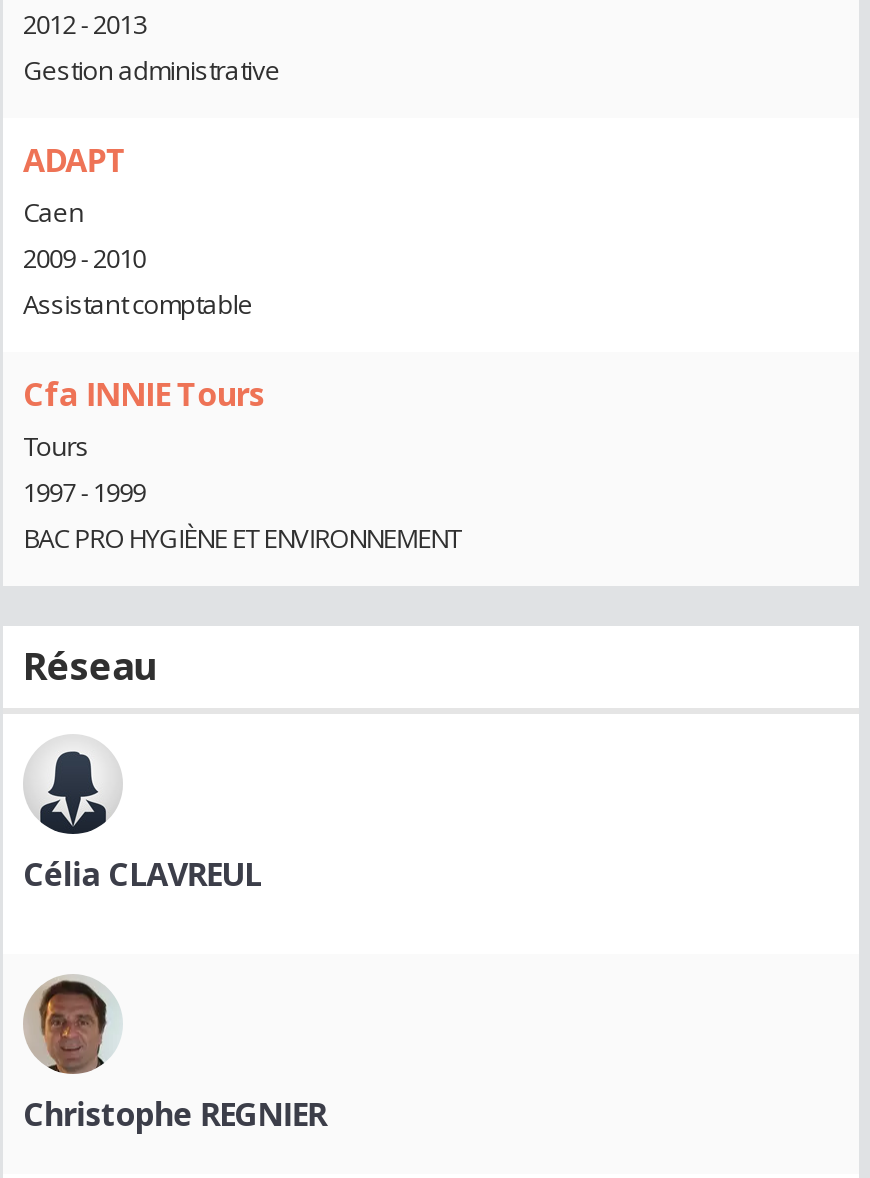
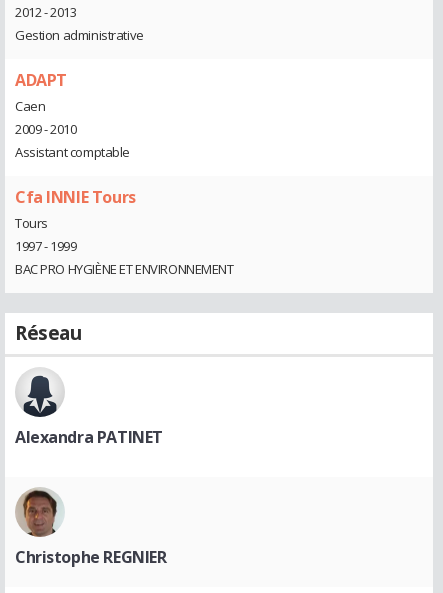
- Célia CLAVREUL
+ Alexandra PATINET
